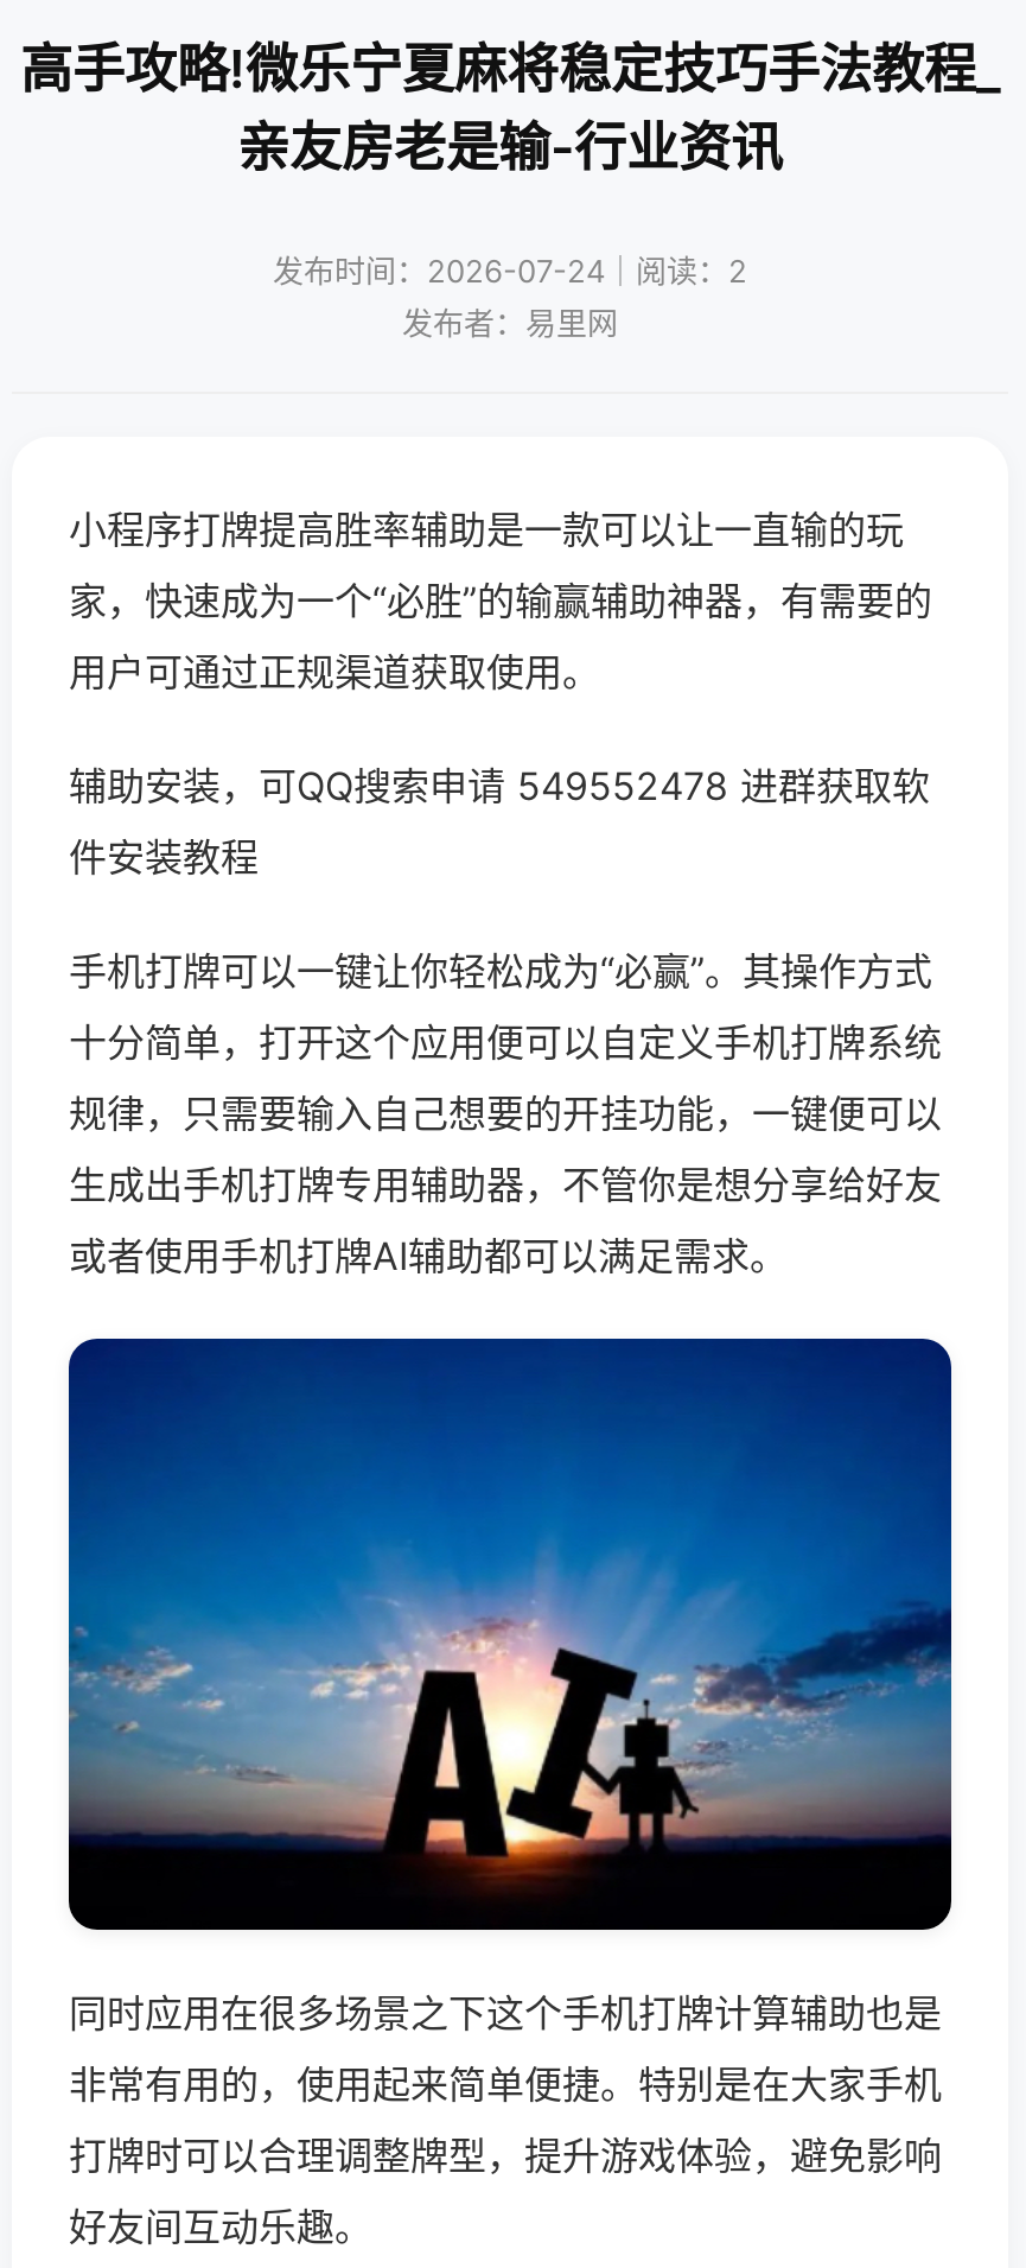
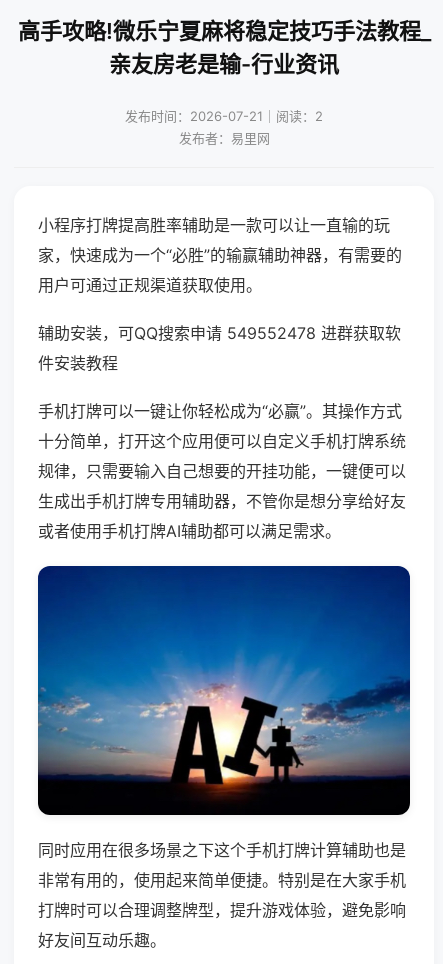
- 发布时间：2026-07-24｜阅读：2
+ 发布时间：2026-07-21｜阅读：2
